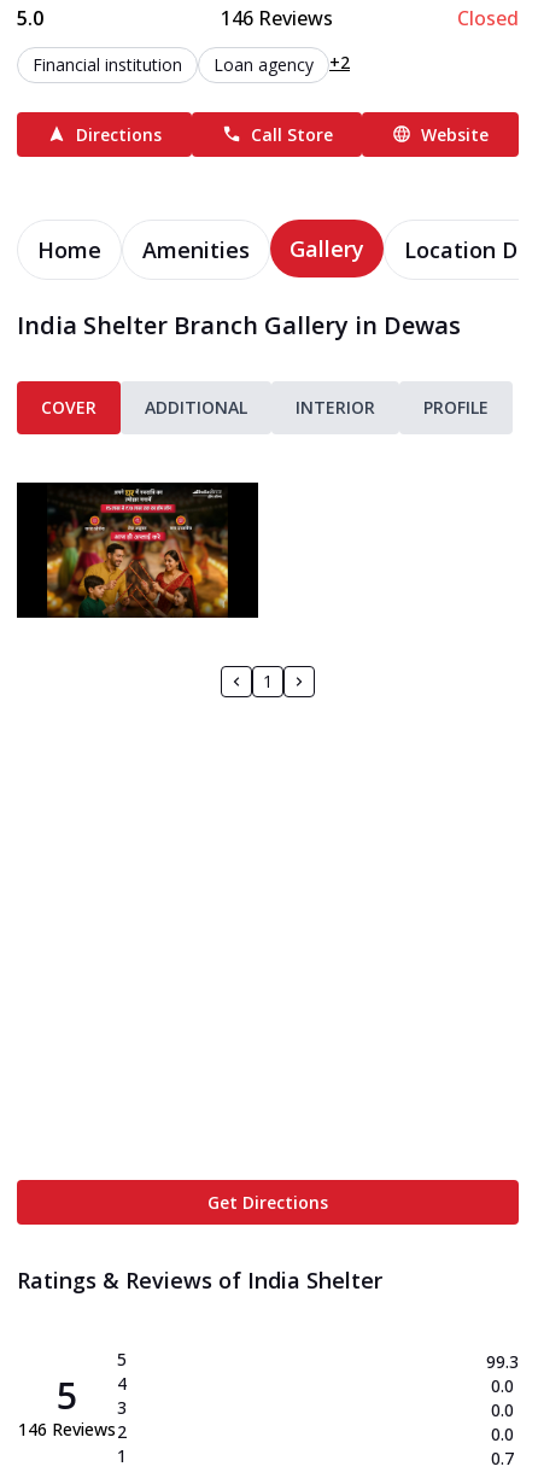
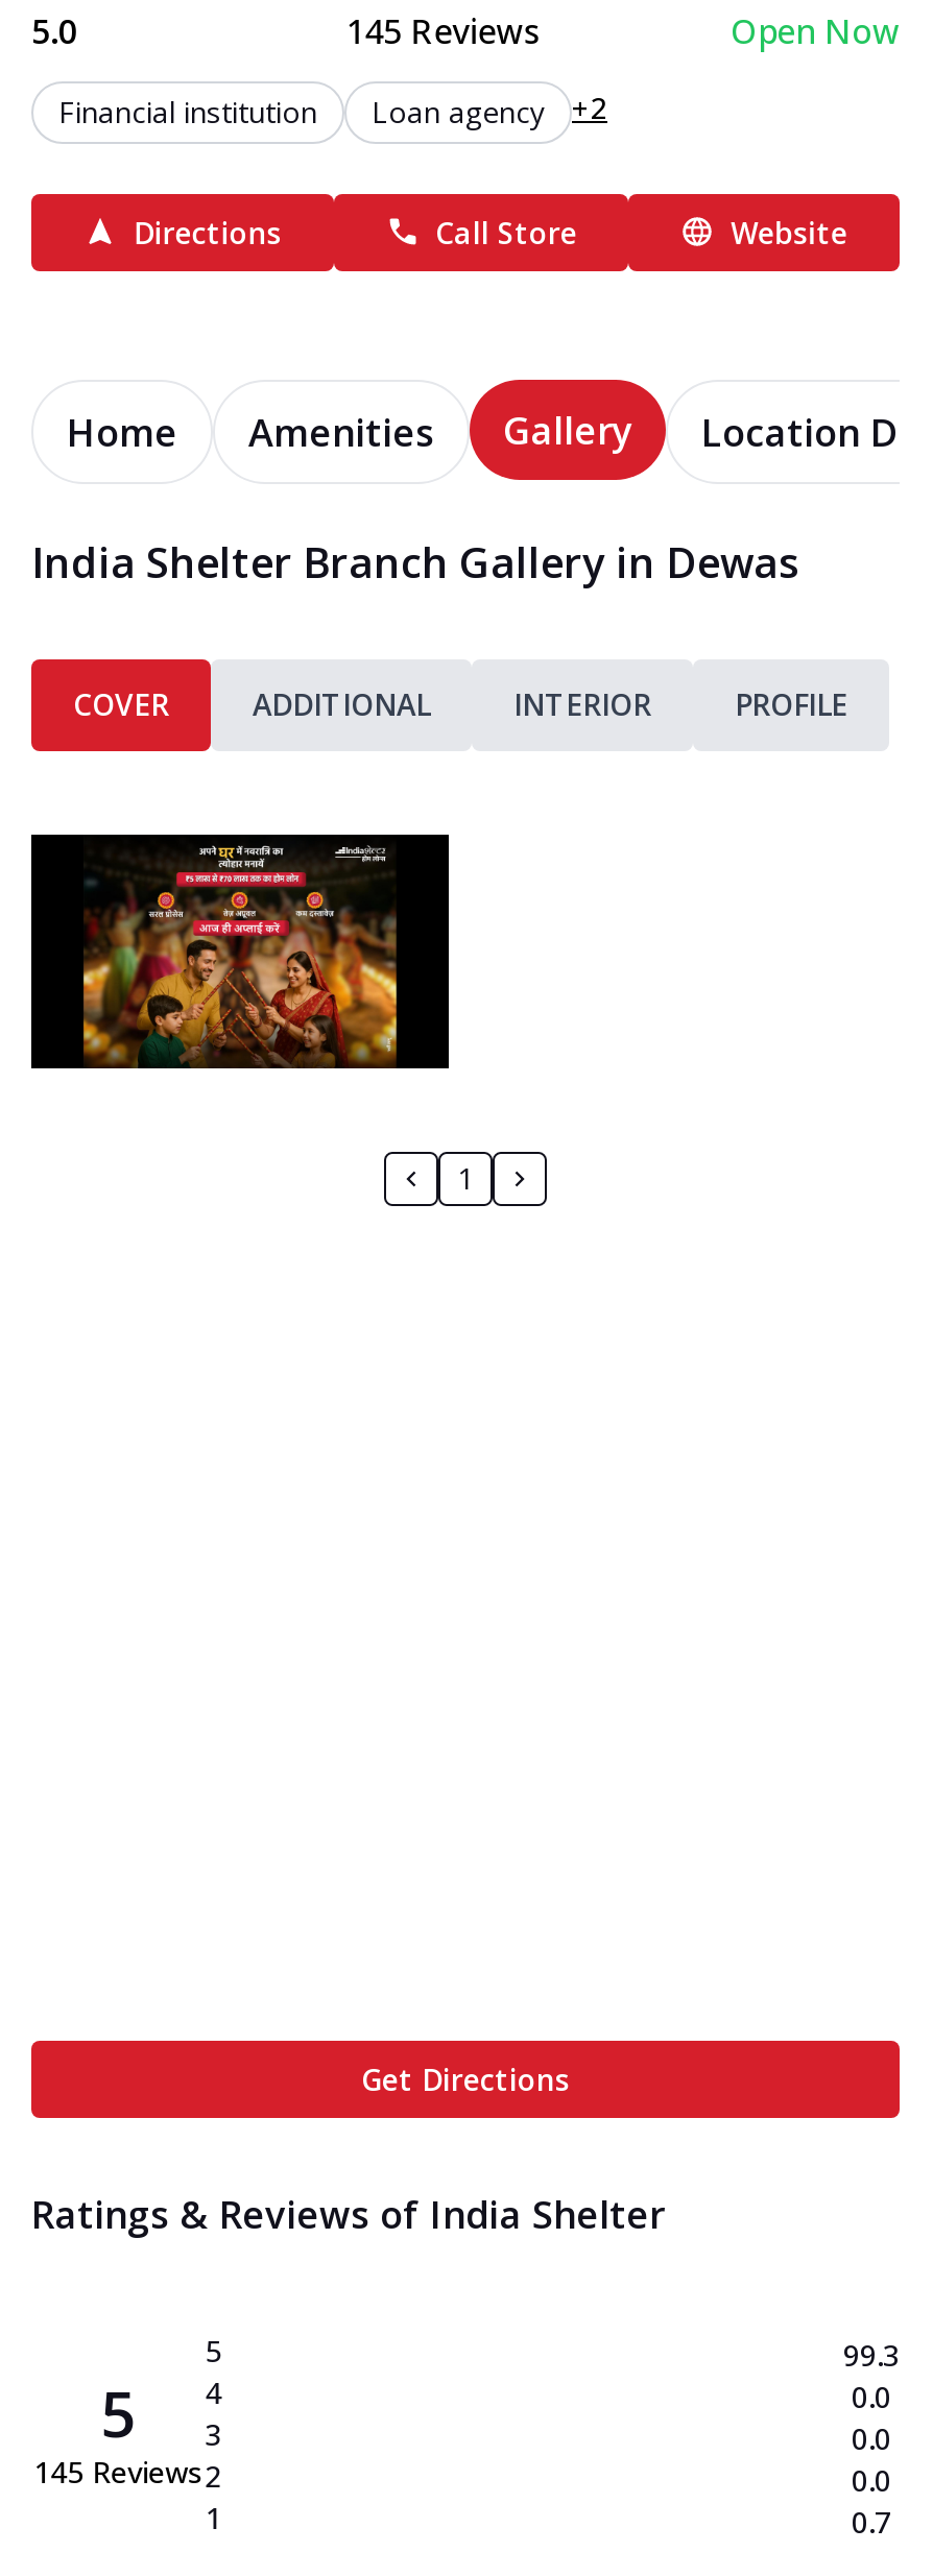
- 146 Reviews
- Closed
+ 145 Reviews
+ Open Now

- 146 Reviews 2
+ 145 Reviews 2
